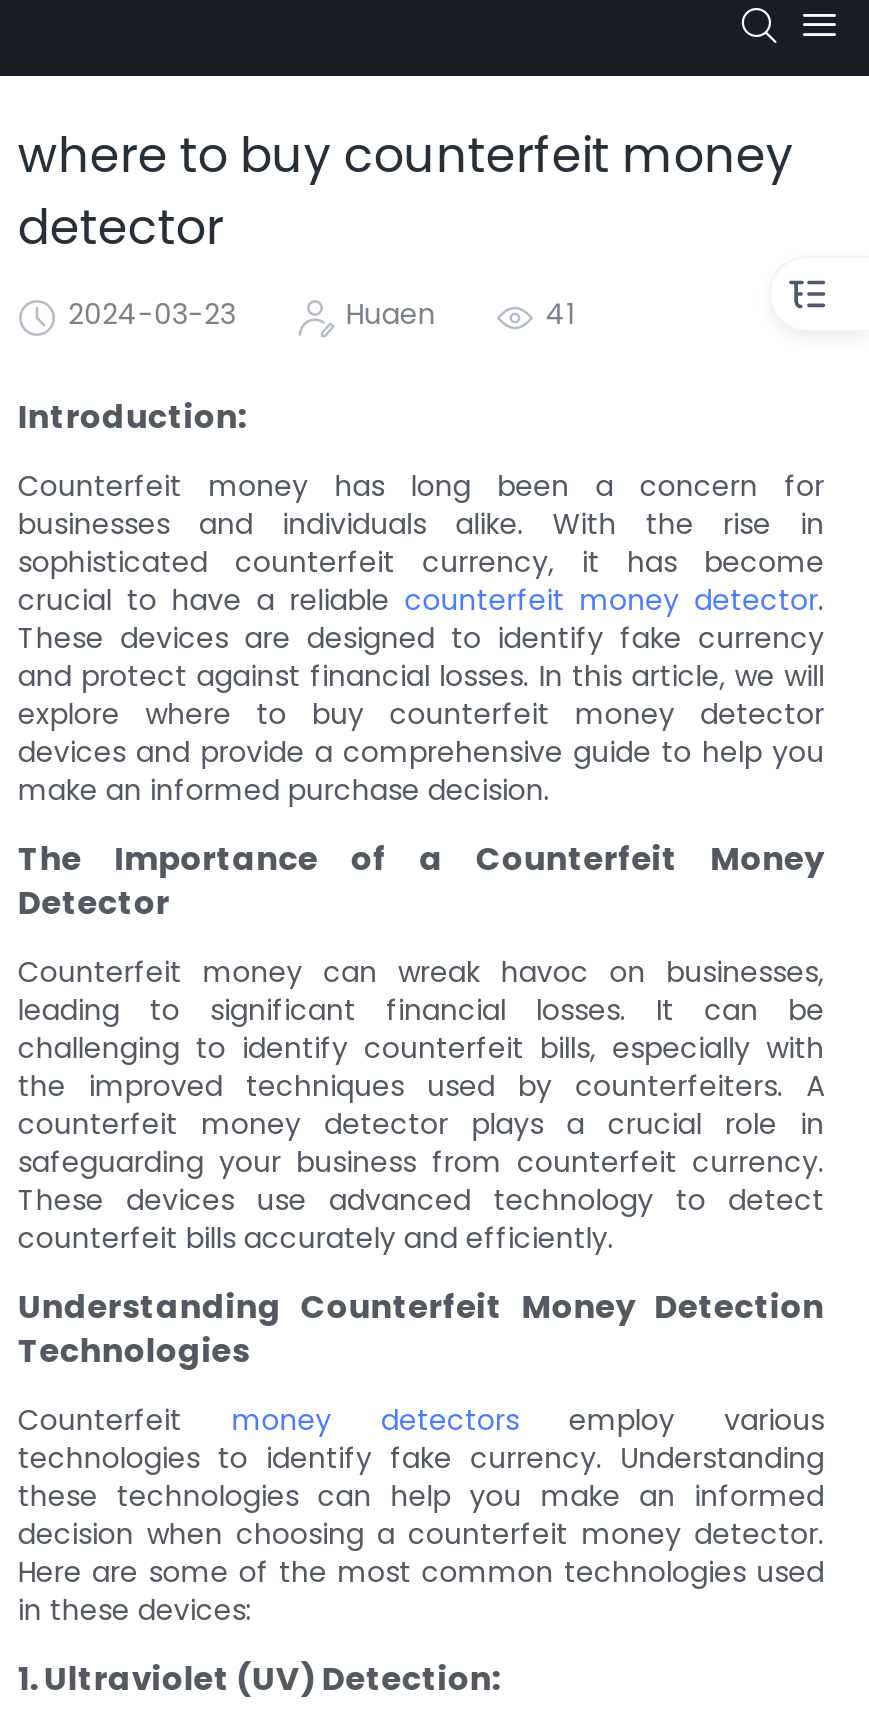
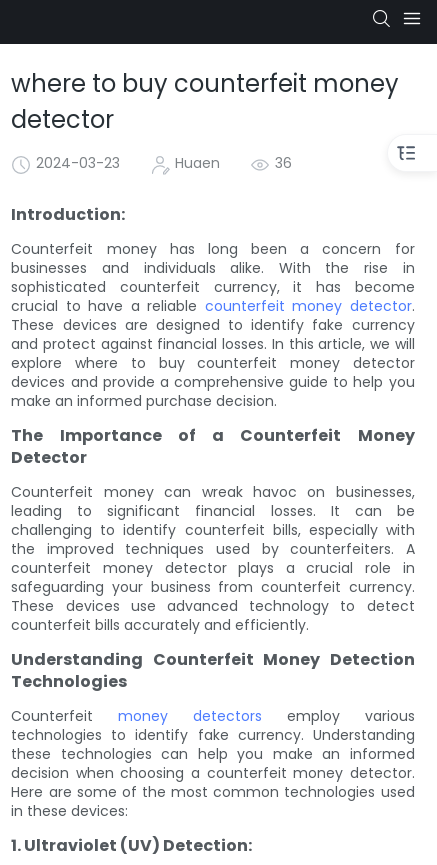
- 41
+ 36
